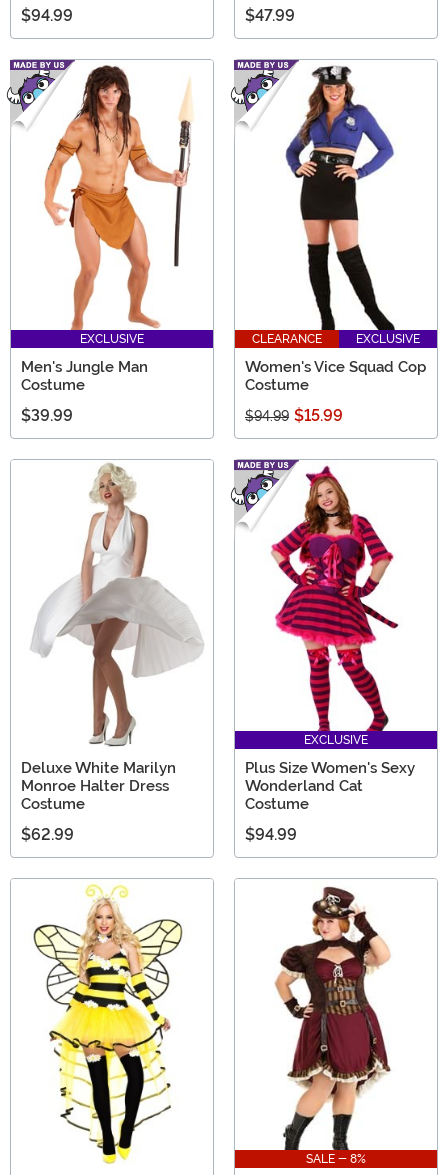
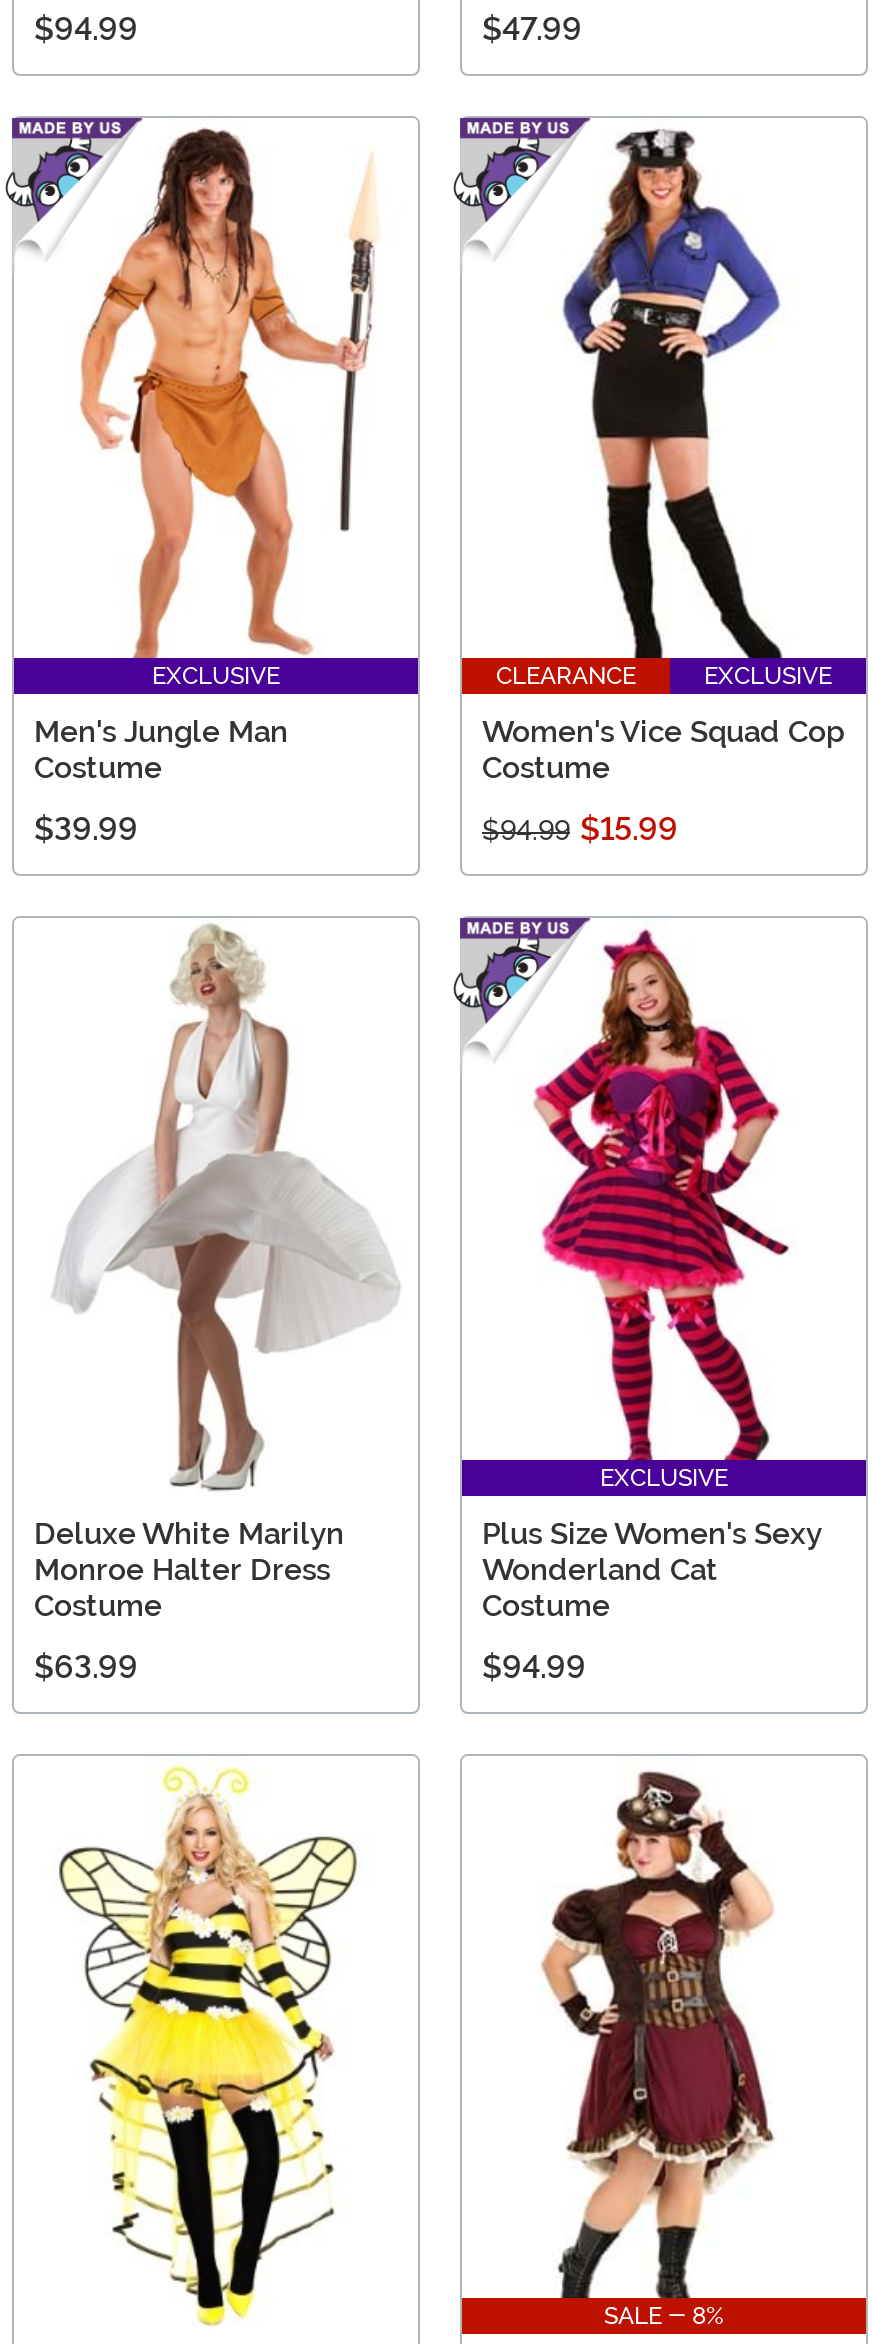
- $62.99
+ $63.99
